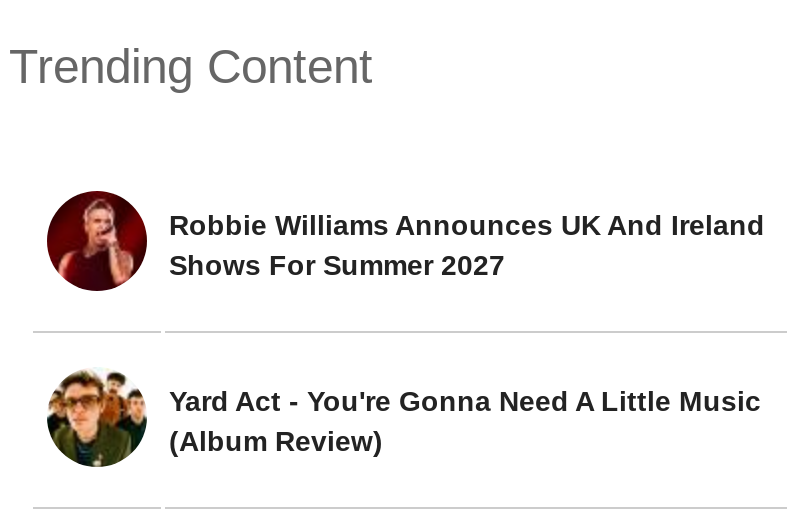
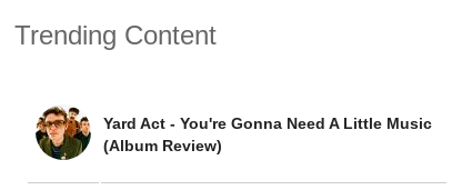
- [image]
- Robbie Williams Announces UK And Ireland
- Shows For Summer 2027
